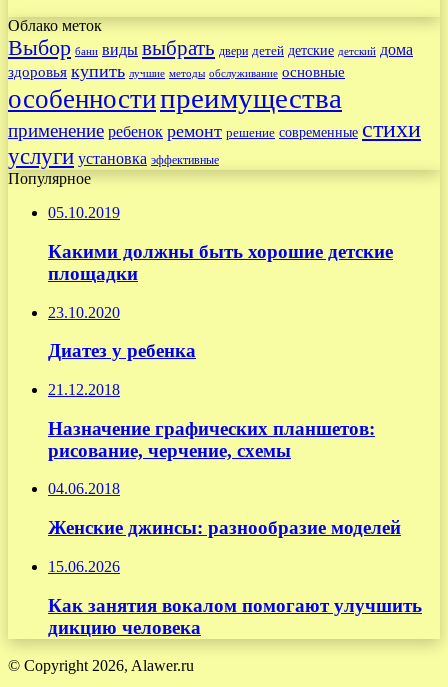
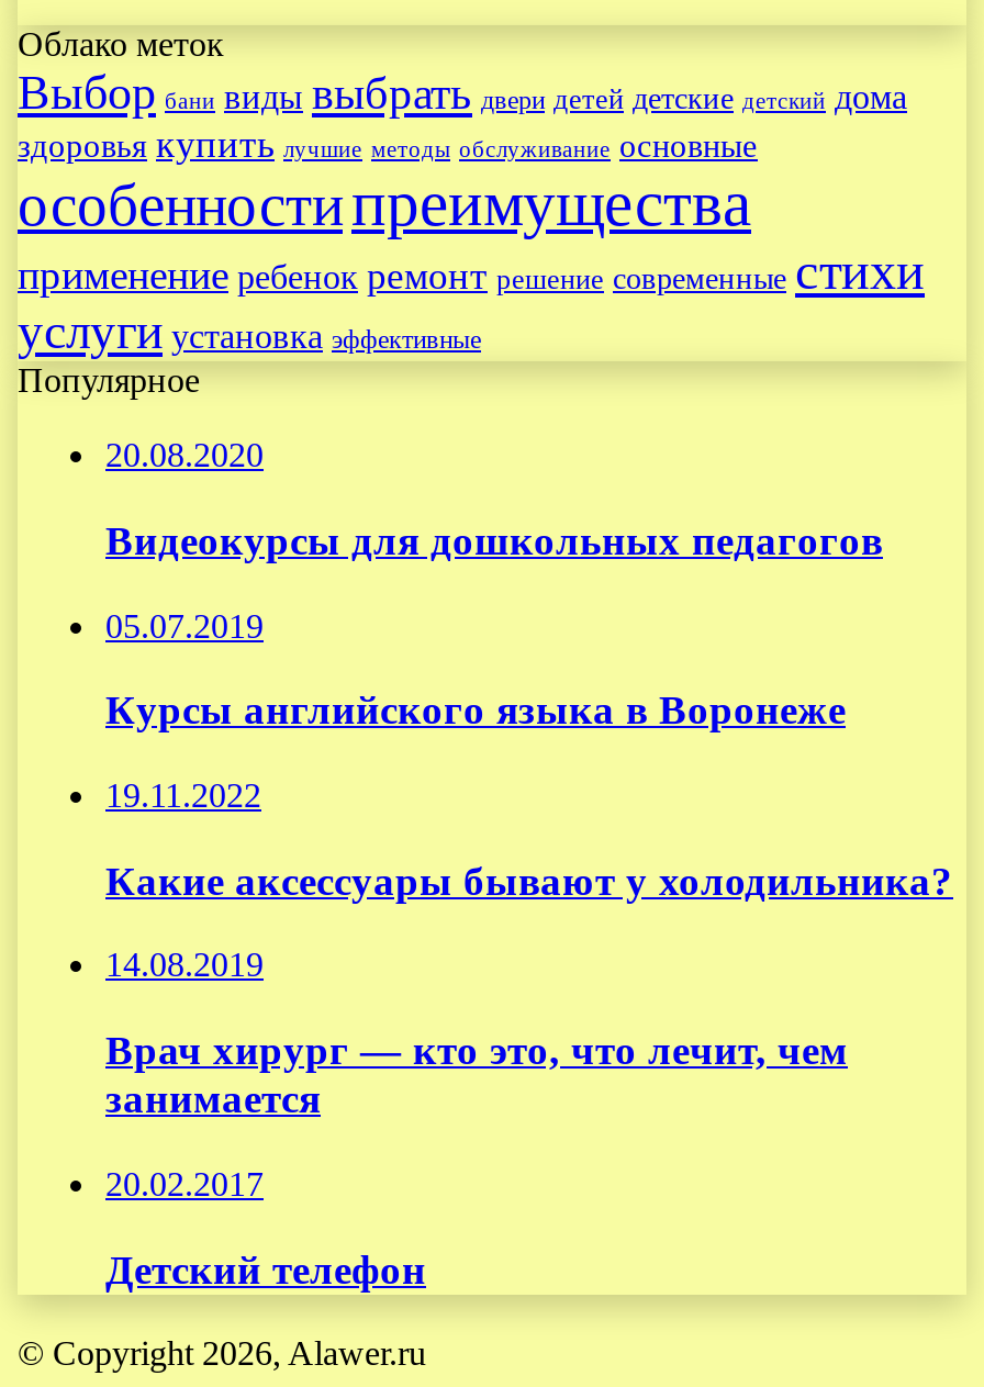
- 05.10.2019
+ 20.08.2020

- Какими должны быть хорошие детские
- площадки
+ Видеокурсы для дошкольных педагогов

- 23.10.2020
+ 05.07.2019

- Диатез у ребенка
+ Курсы английского языка в Воронеже

- 21.12.2018
+ 19.11.2022

- Назначение графических планшетов:
- рисование, черчение, схемы
+ Какие аксессуары бывают у холодильника?

- 04.06.2018
+ 14.08.2019

- Женские джинсы: разнообразие моделей
+ Врач хирург — кто это, что лечит, чем
+ занимается

- 15.06.2026
+ 20.02.2017

- Как занятия вокалом помогают улучшить
- дикцию человека
+ Детский телефон
